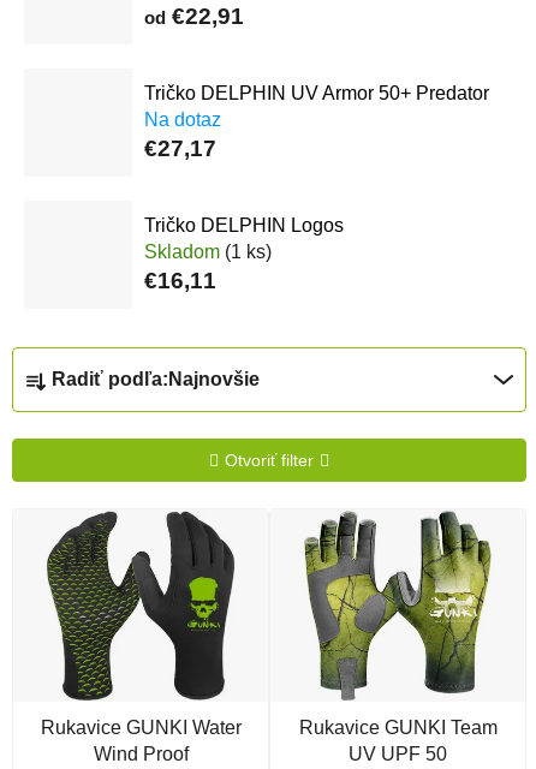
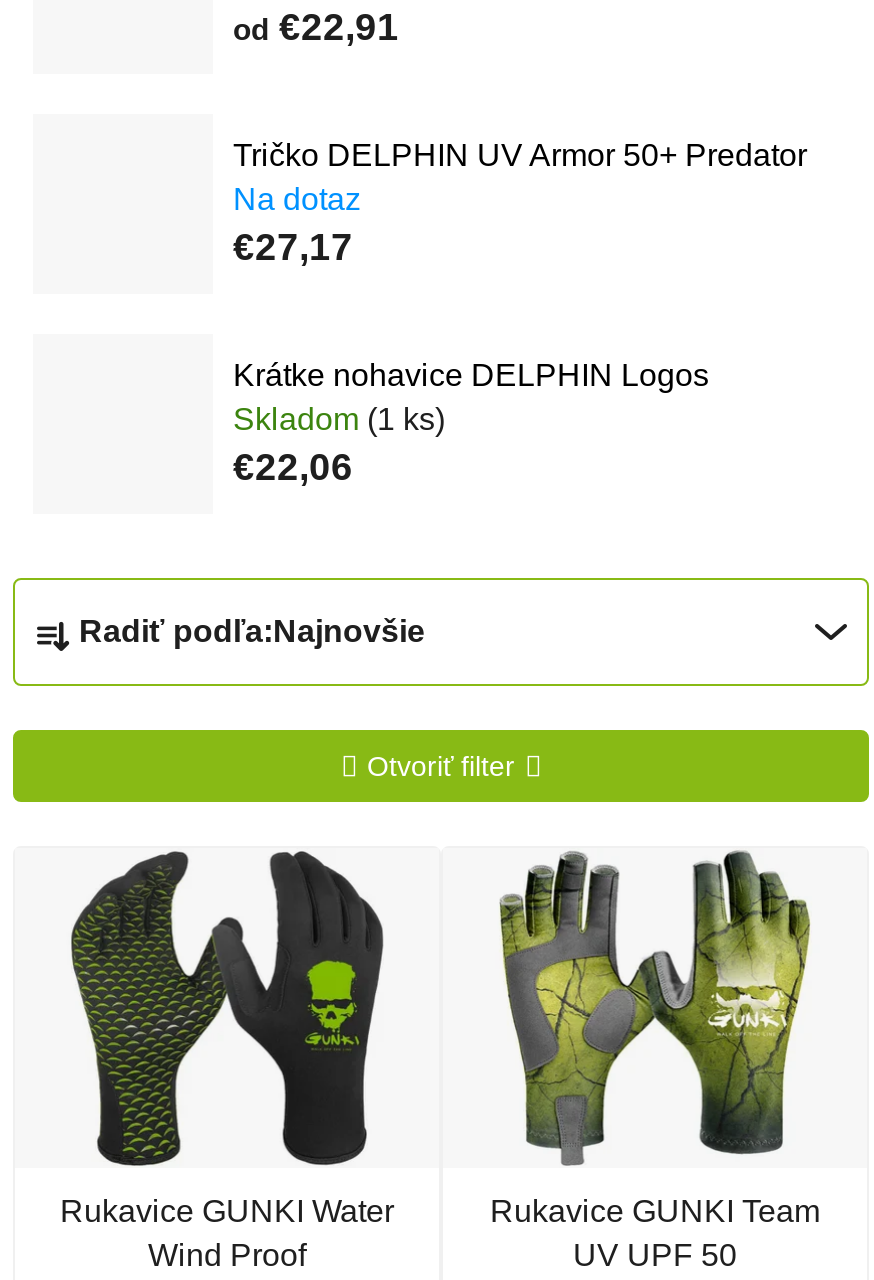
- Tričko DELPHIN Logos
+ Krátke nohavice DELPHIN Logos

- €16,11
+ €22,06
